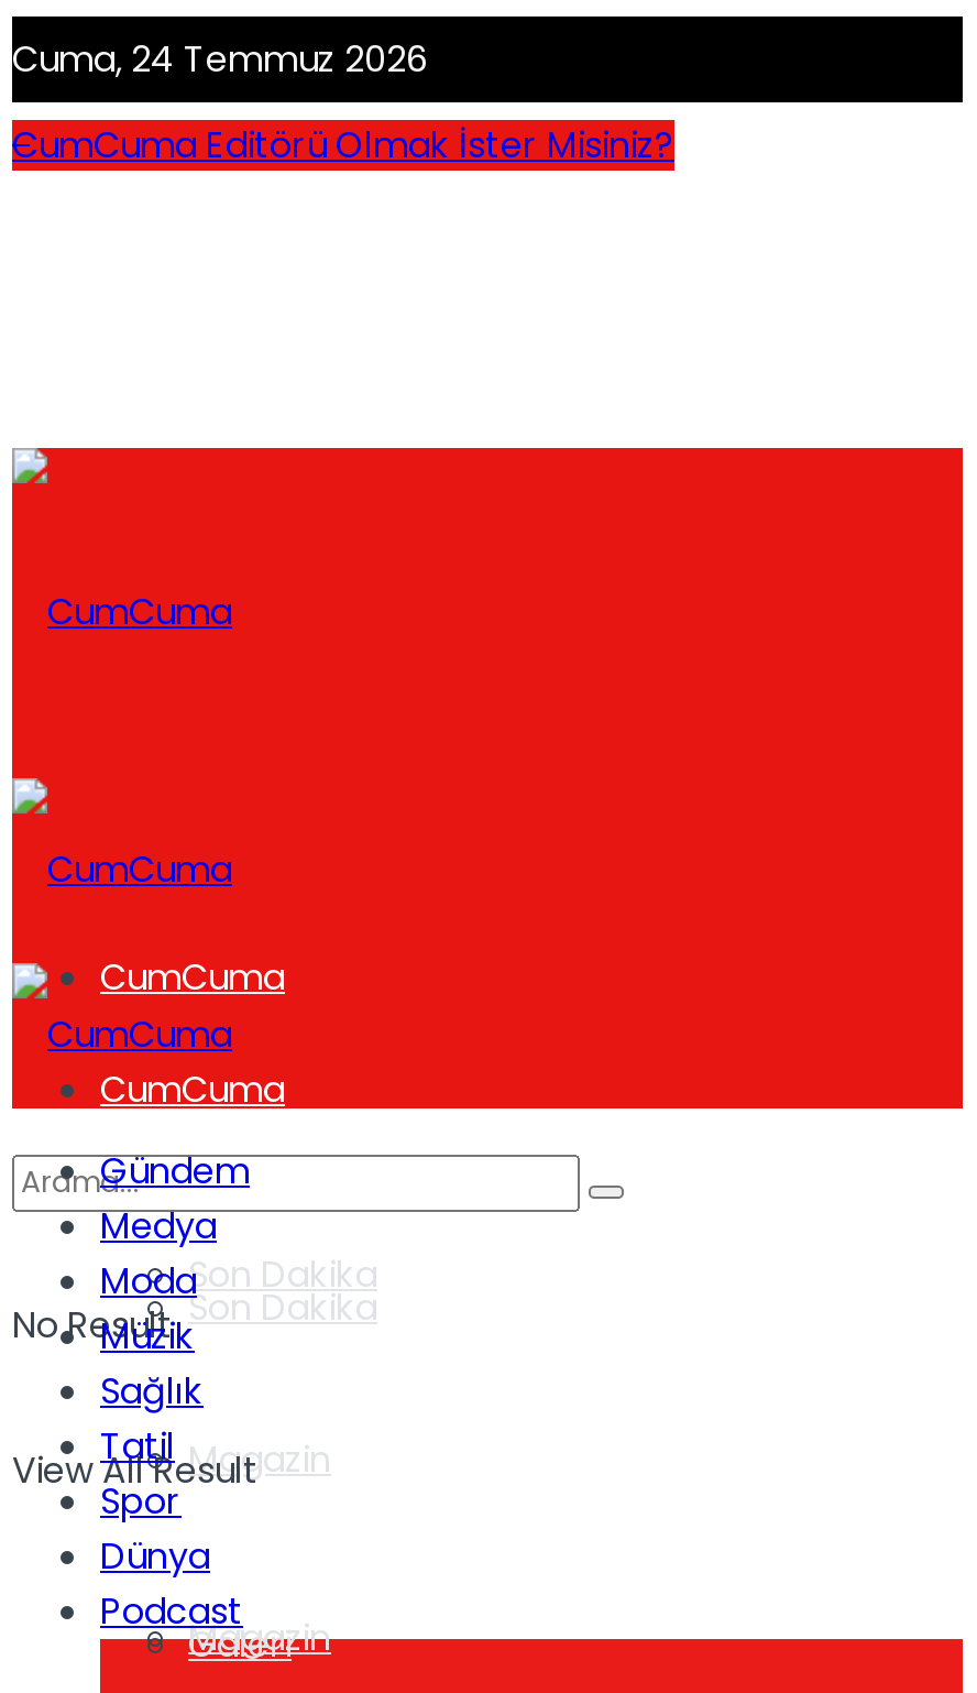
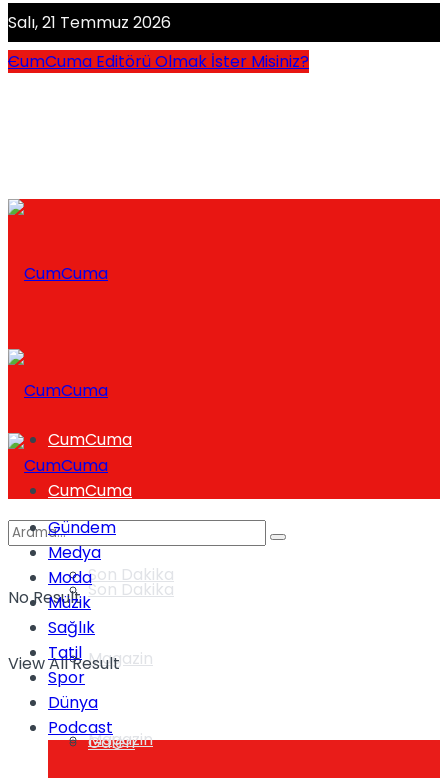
- Cuma, 24 Temmuz 2026
+ Salı, 21 Temmuz 2026
